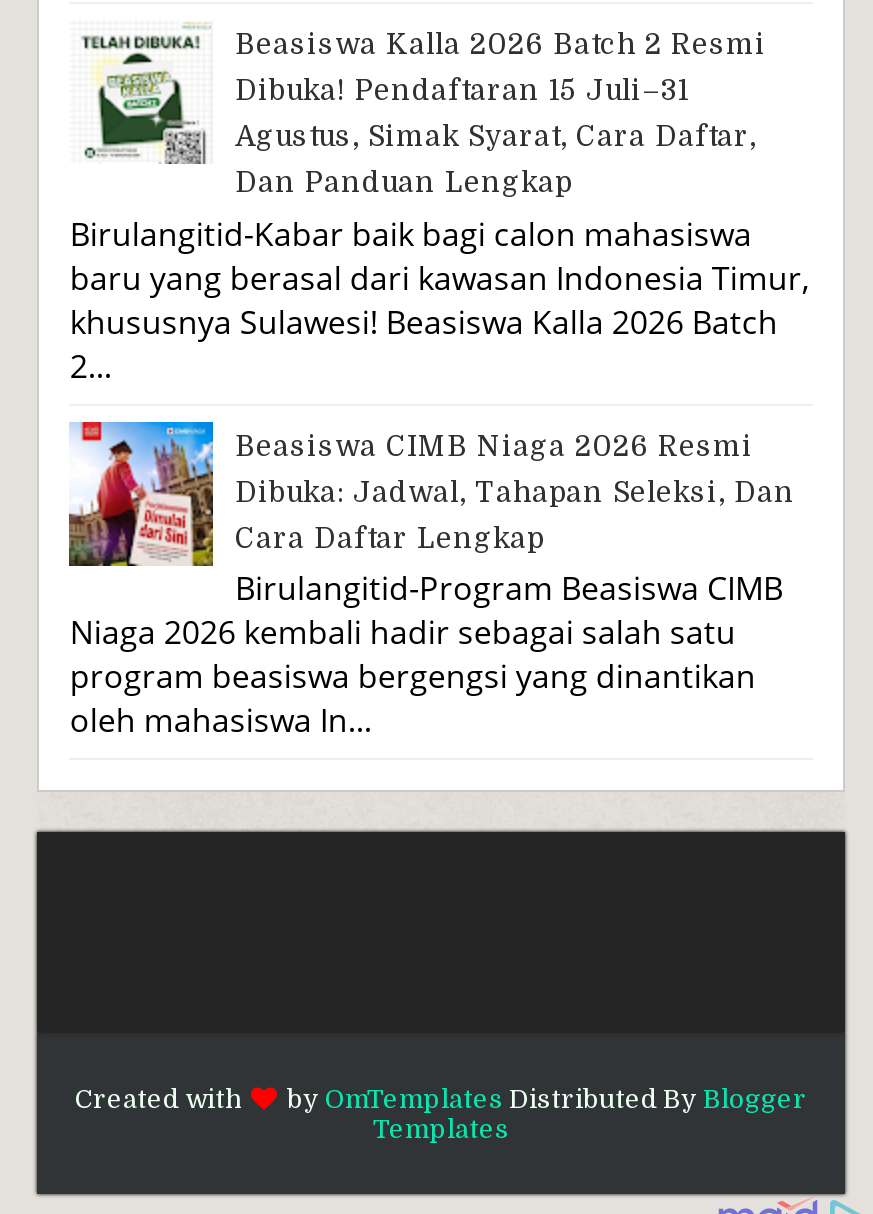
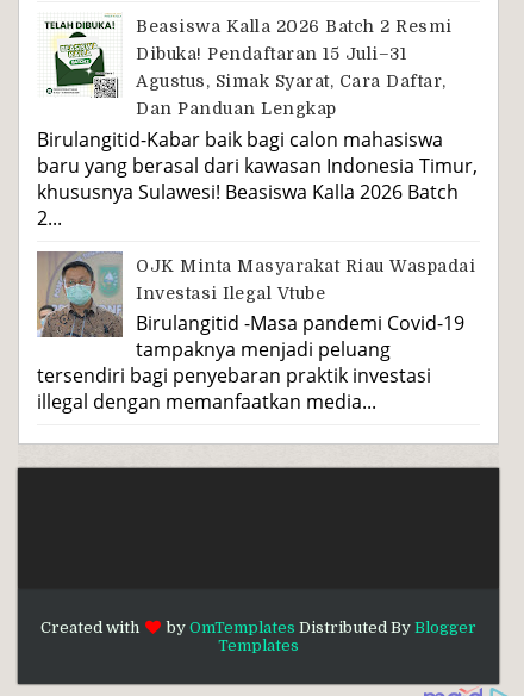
- [image]
- Beasiswa CIMB Niaga 2026 Resmi
- Dibuka: Jadwal, Tahapan Seleksi, Dan
- Cara Daftar Lengkap
- Birulangitid-Program Beasiswa CIMB
- Niaga 2026 kembali hadir sebagai salah satu
- program beasiswa bergengsi yang dinantikan
- oleh mahasiswa In...
+ [image]
+ OJK Minta Masyarakat Riau Waspadai
+ Investasi Ilegal Vtube
+ Birulangitid -Masa pandemi Covid-19
+ tampaknya menjadi peluang
+ tersendiri bagi penyebaran praktik investasi
+ illegal dengan memanfaatkan media...
